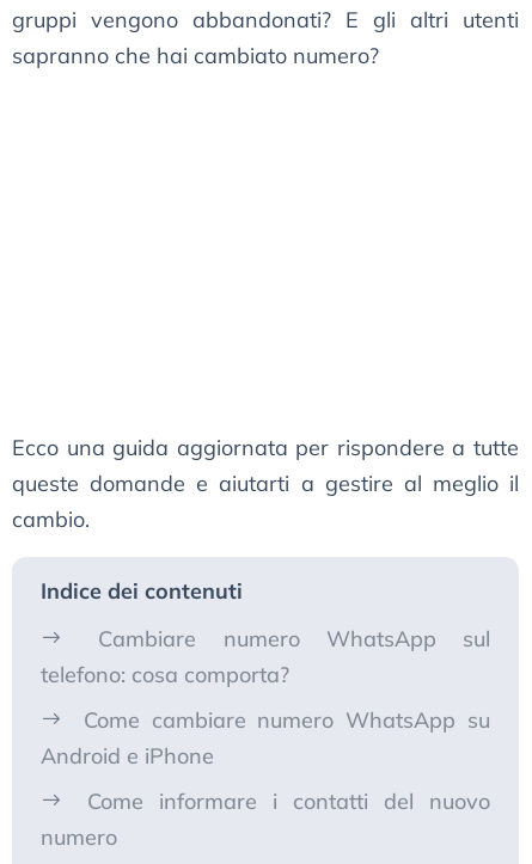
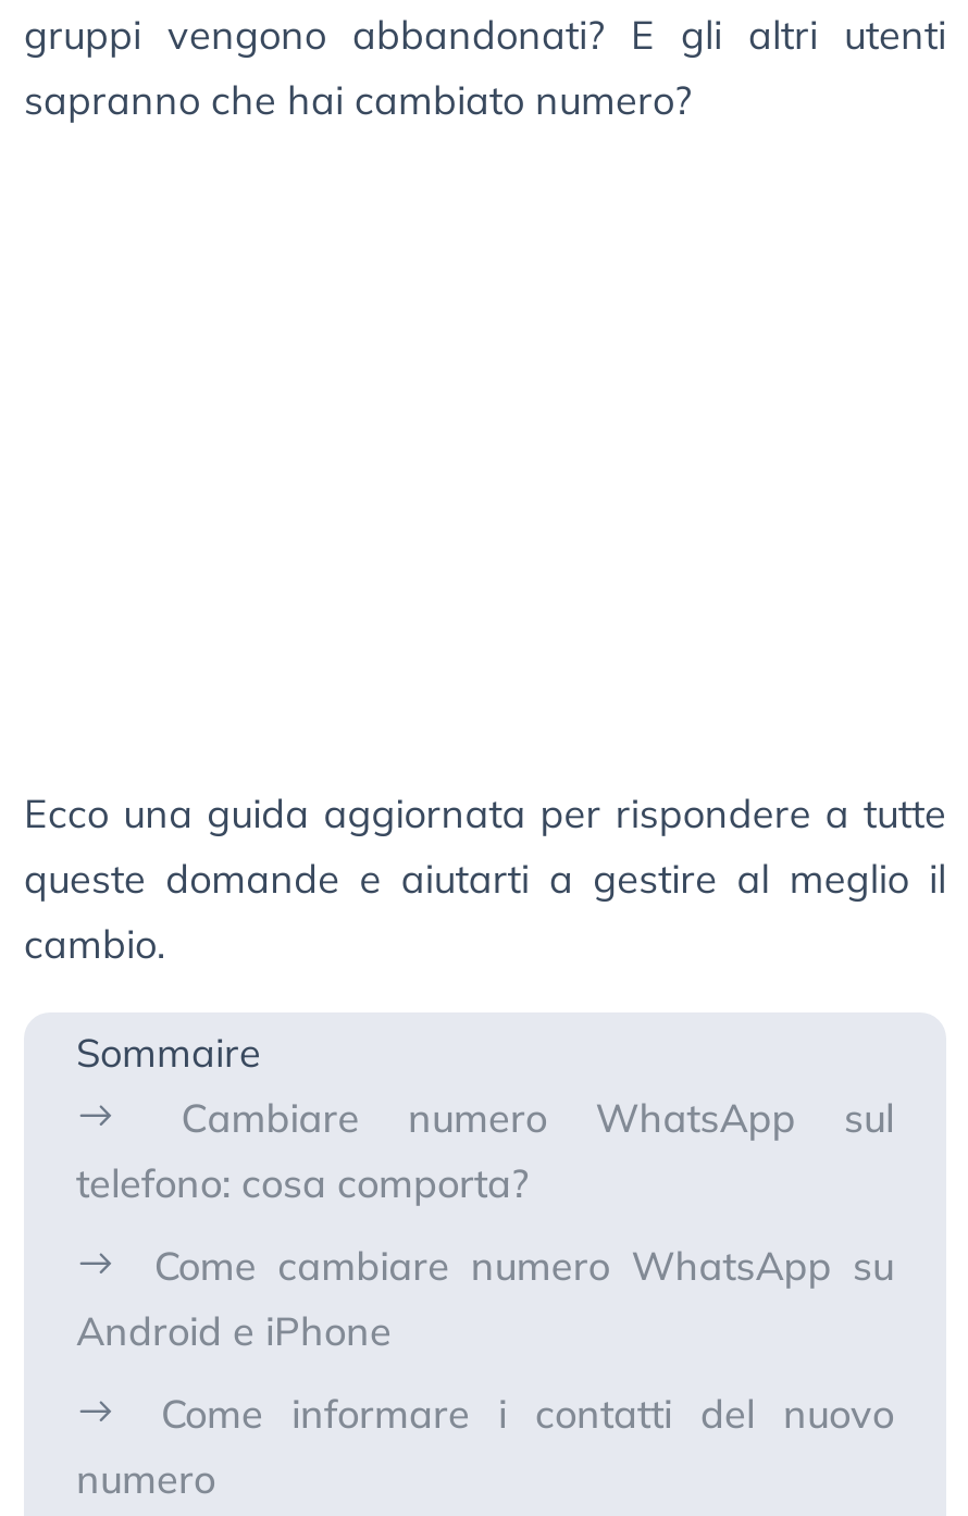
- Indice dei contenuti
+ Sommaire
